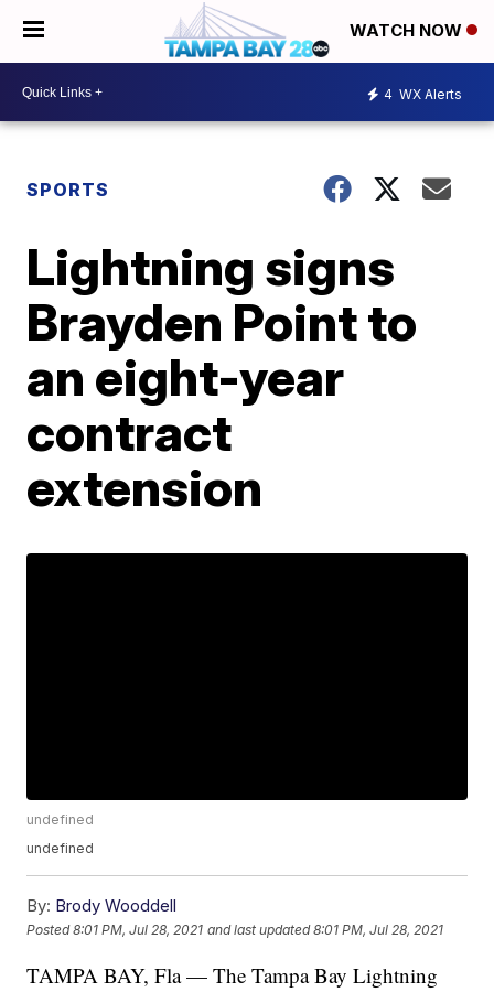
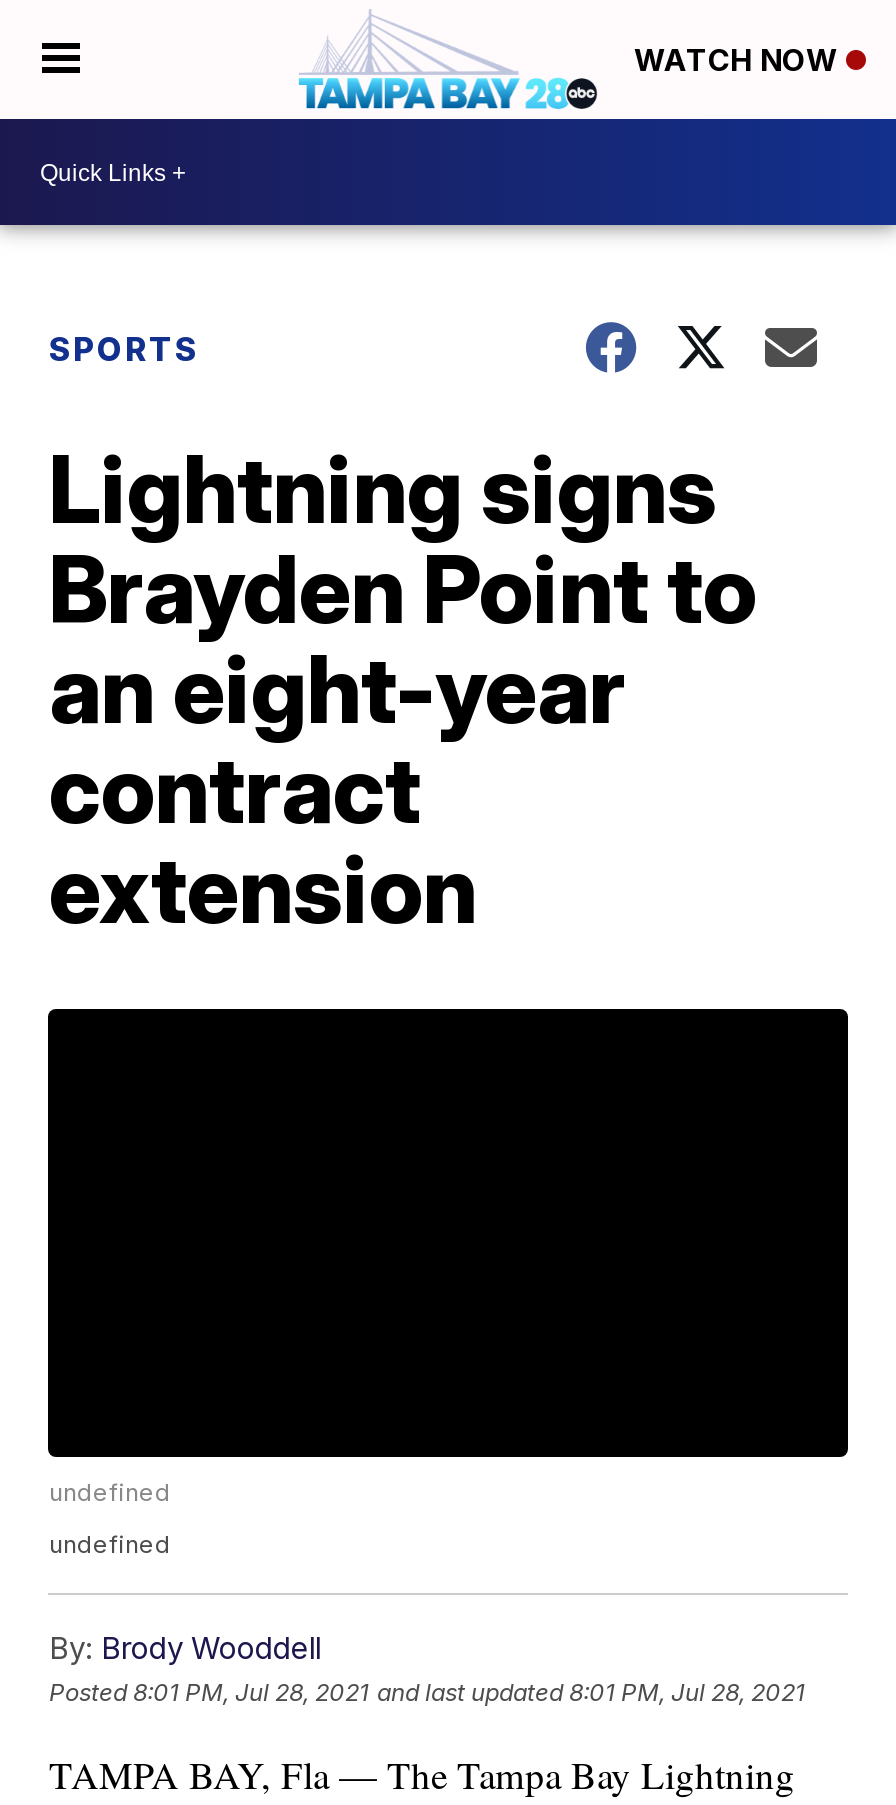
- 4 WX Alerts
